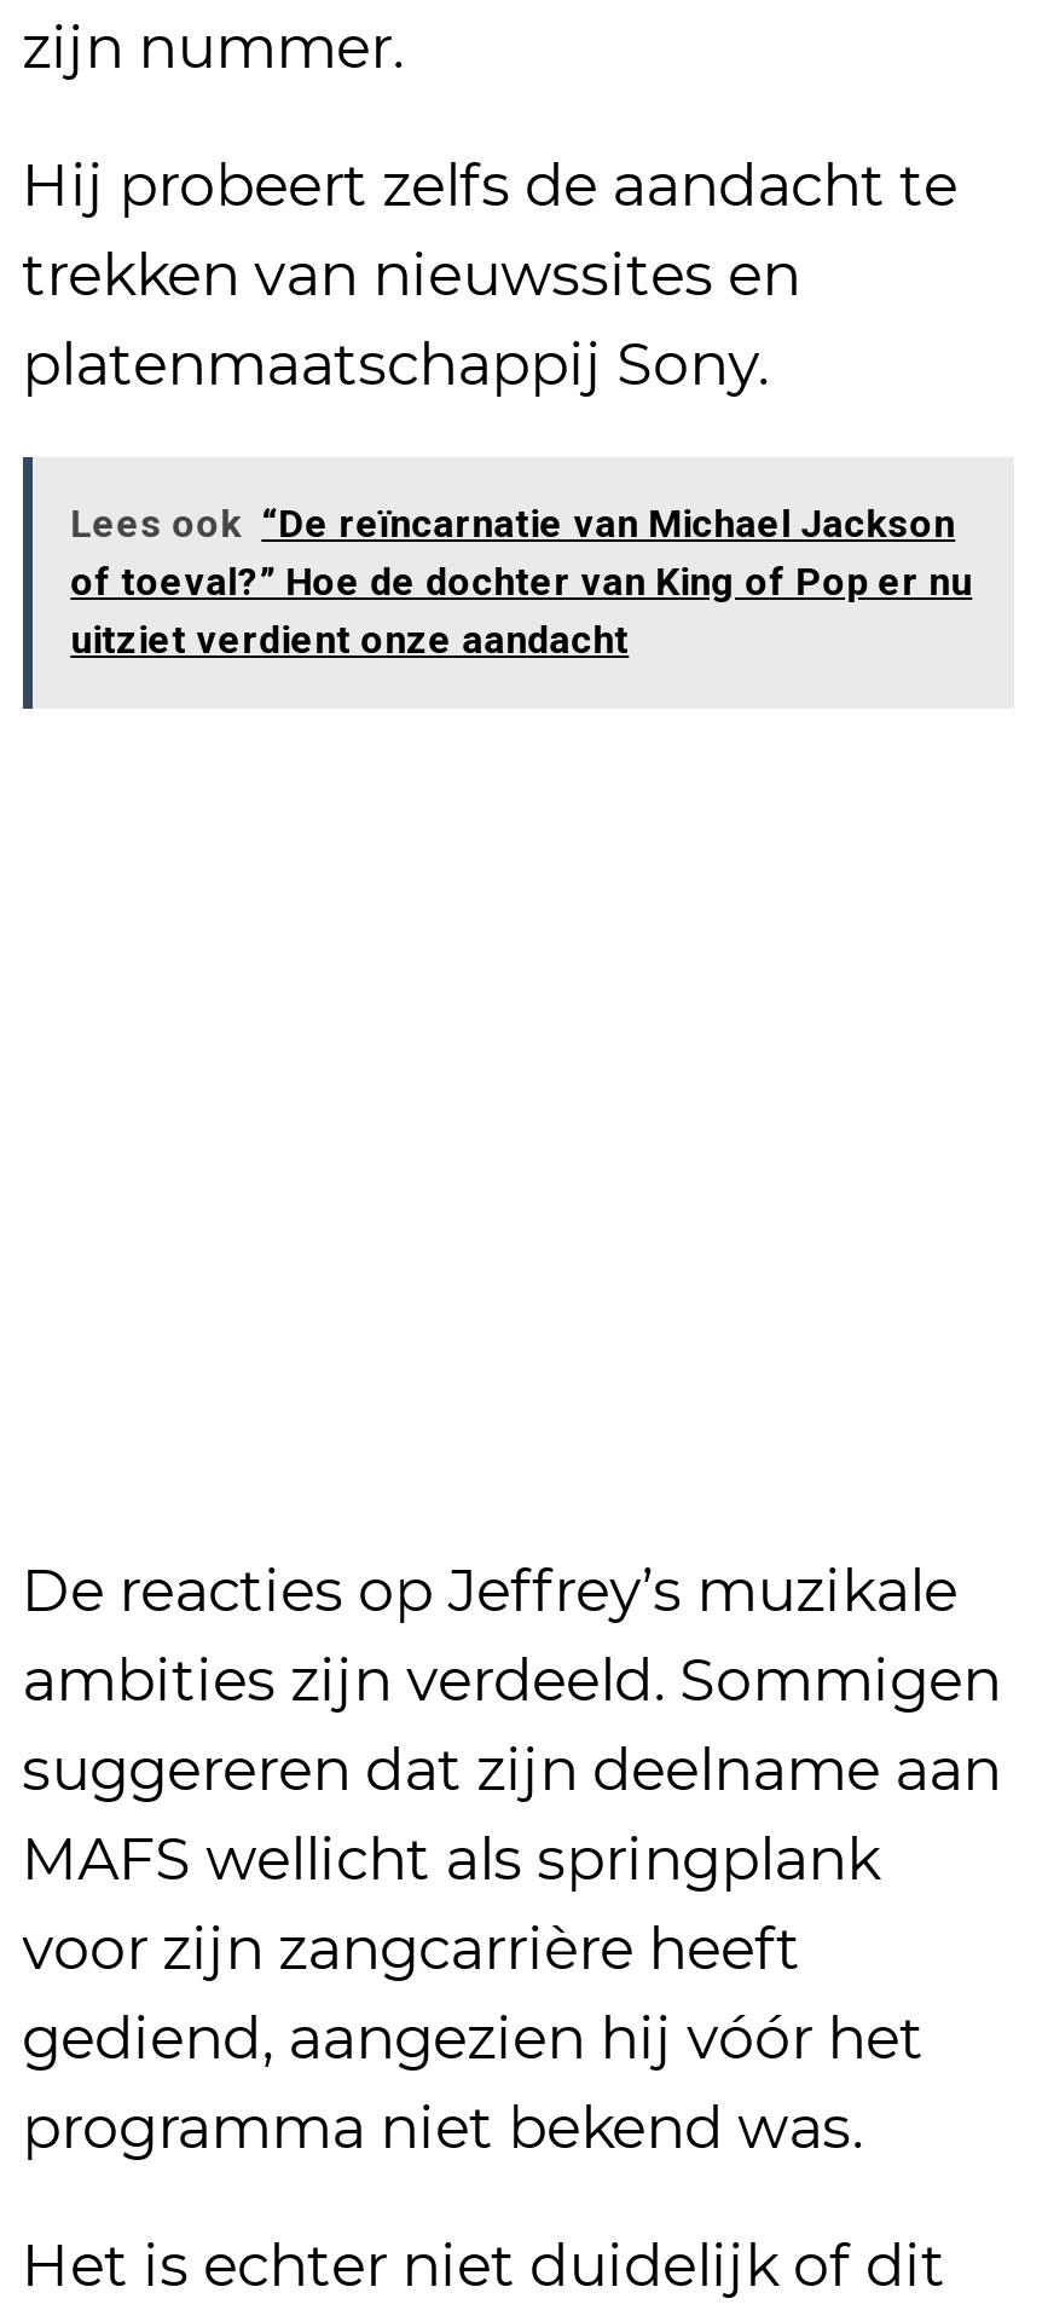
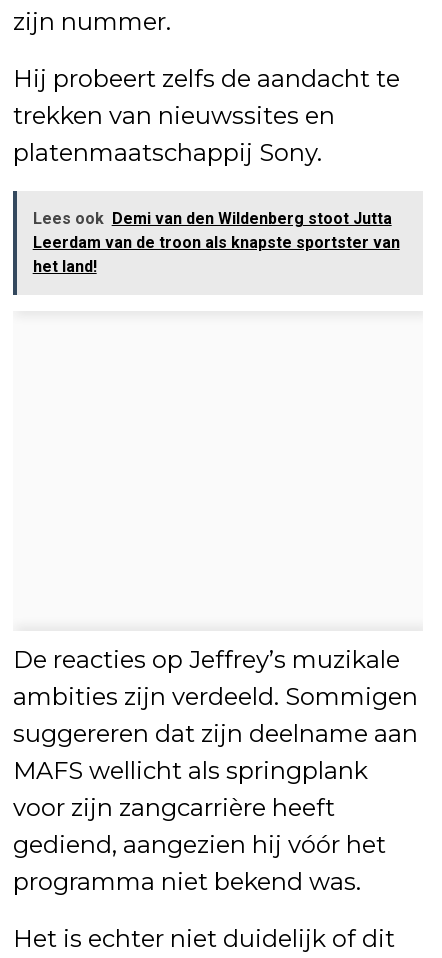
- Lees ook “De reïncarnatie van Michael Jackson
- of toeval?” Hoe de dochter van King of Pop er nu
- uitziet verdient onze aandacht
+ Lees ook Demi van den Wildenberg stoot Jutta
+ Leerdam van de troon als knapste sportster van
+ het land!
